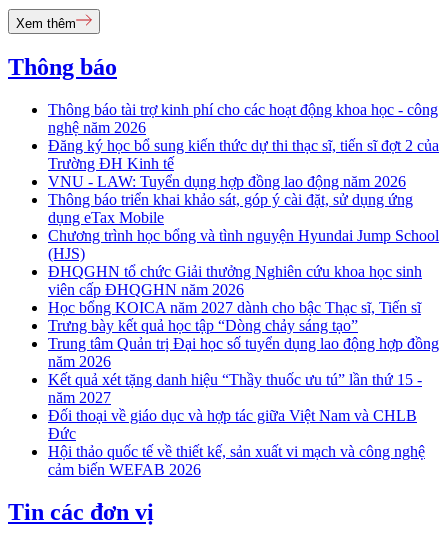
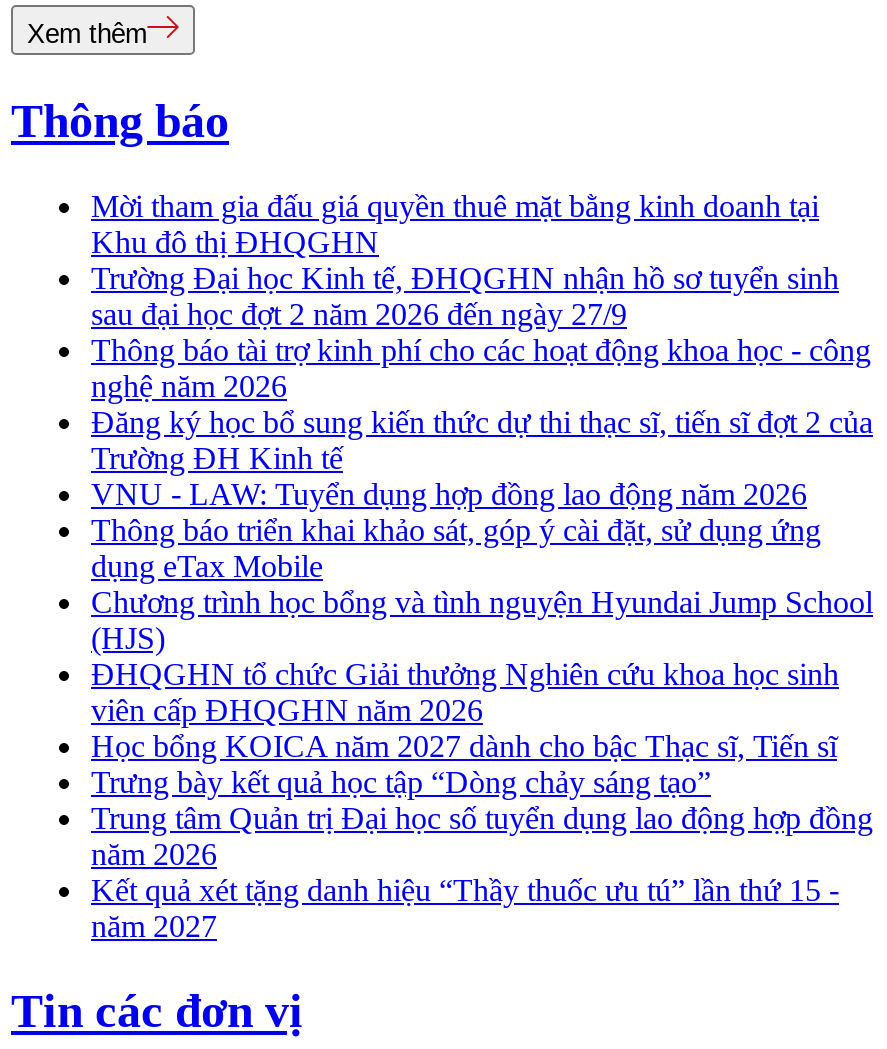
+ Mời tham gia đấu giá quyền thuê mặt bằng kinh doanh tại
+ Khu đô thị ĐHQGHN
+ Trường Đại học Kinh tế, ĐHQGHN nhận hồ sơ tuyển sinh
+ sau đại học đợt 2 năm 2026 đến ngày 27/9

moved down: Thông báo tài trợ kinh phí cho các hoạt động khoa học - công | nghệ năm 2026 | Đăng ký học bổ sung kiến thức dự thi thạc sĩ, tiến sĩ đợt 2 của | ... | Kết quả xét tặng danh hiệu “Thầy thuốc ưu tú” lần thứ 15 - | năm 2027

- Đối thoại về giáo dục và hợp tác giữa Việt Nam và CHLB
- Đức
- Hội thảo quốc tế về thiết kế, sản xuất vi mạch và công nghệ
- cảm biến WEFAB 2026
